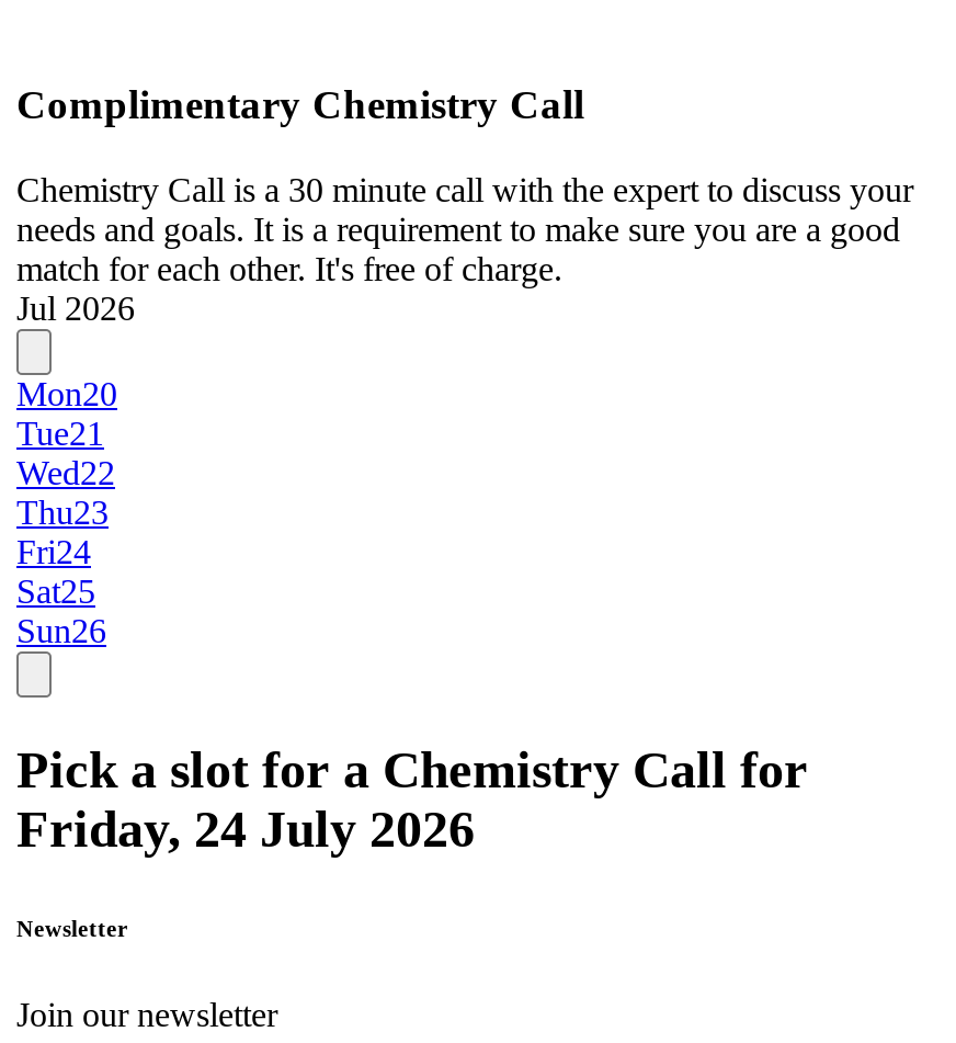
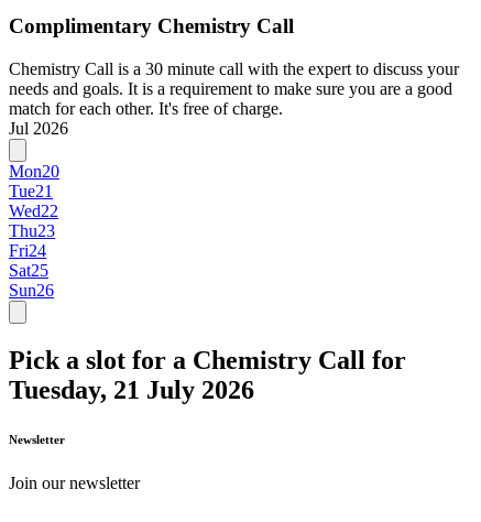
- Friday, 24 July 2026
+ Tuesday, 21 July 2026
